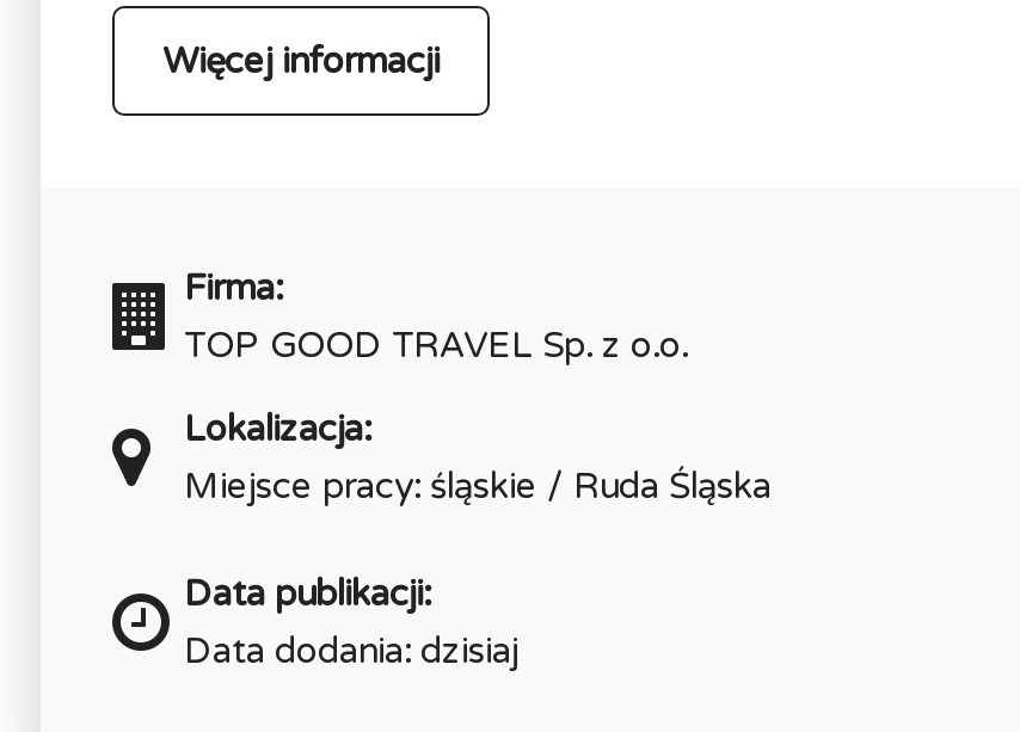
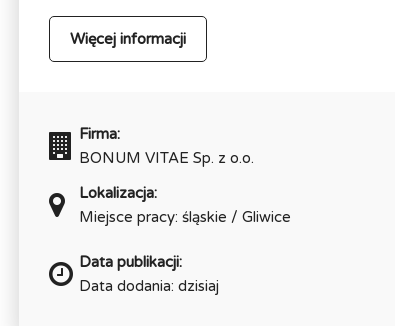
- TOP GOOD TRAVEL Sp. z o.o.
+ BONUM VITAE Sp. z o.o.

- Miejsce pracy: śląskie / Ruda Śląska
+ Miejsce pracy: śląskie / Gliwice
